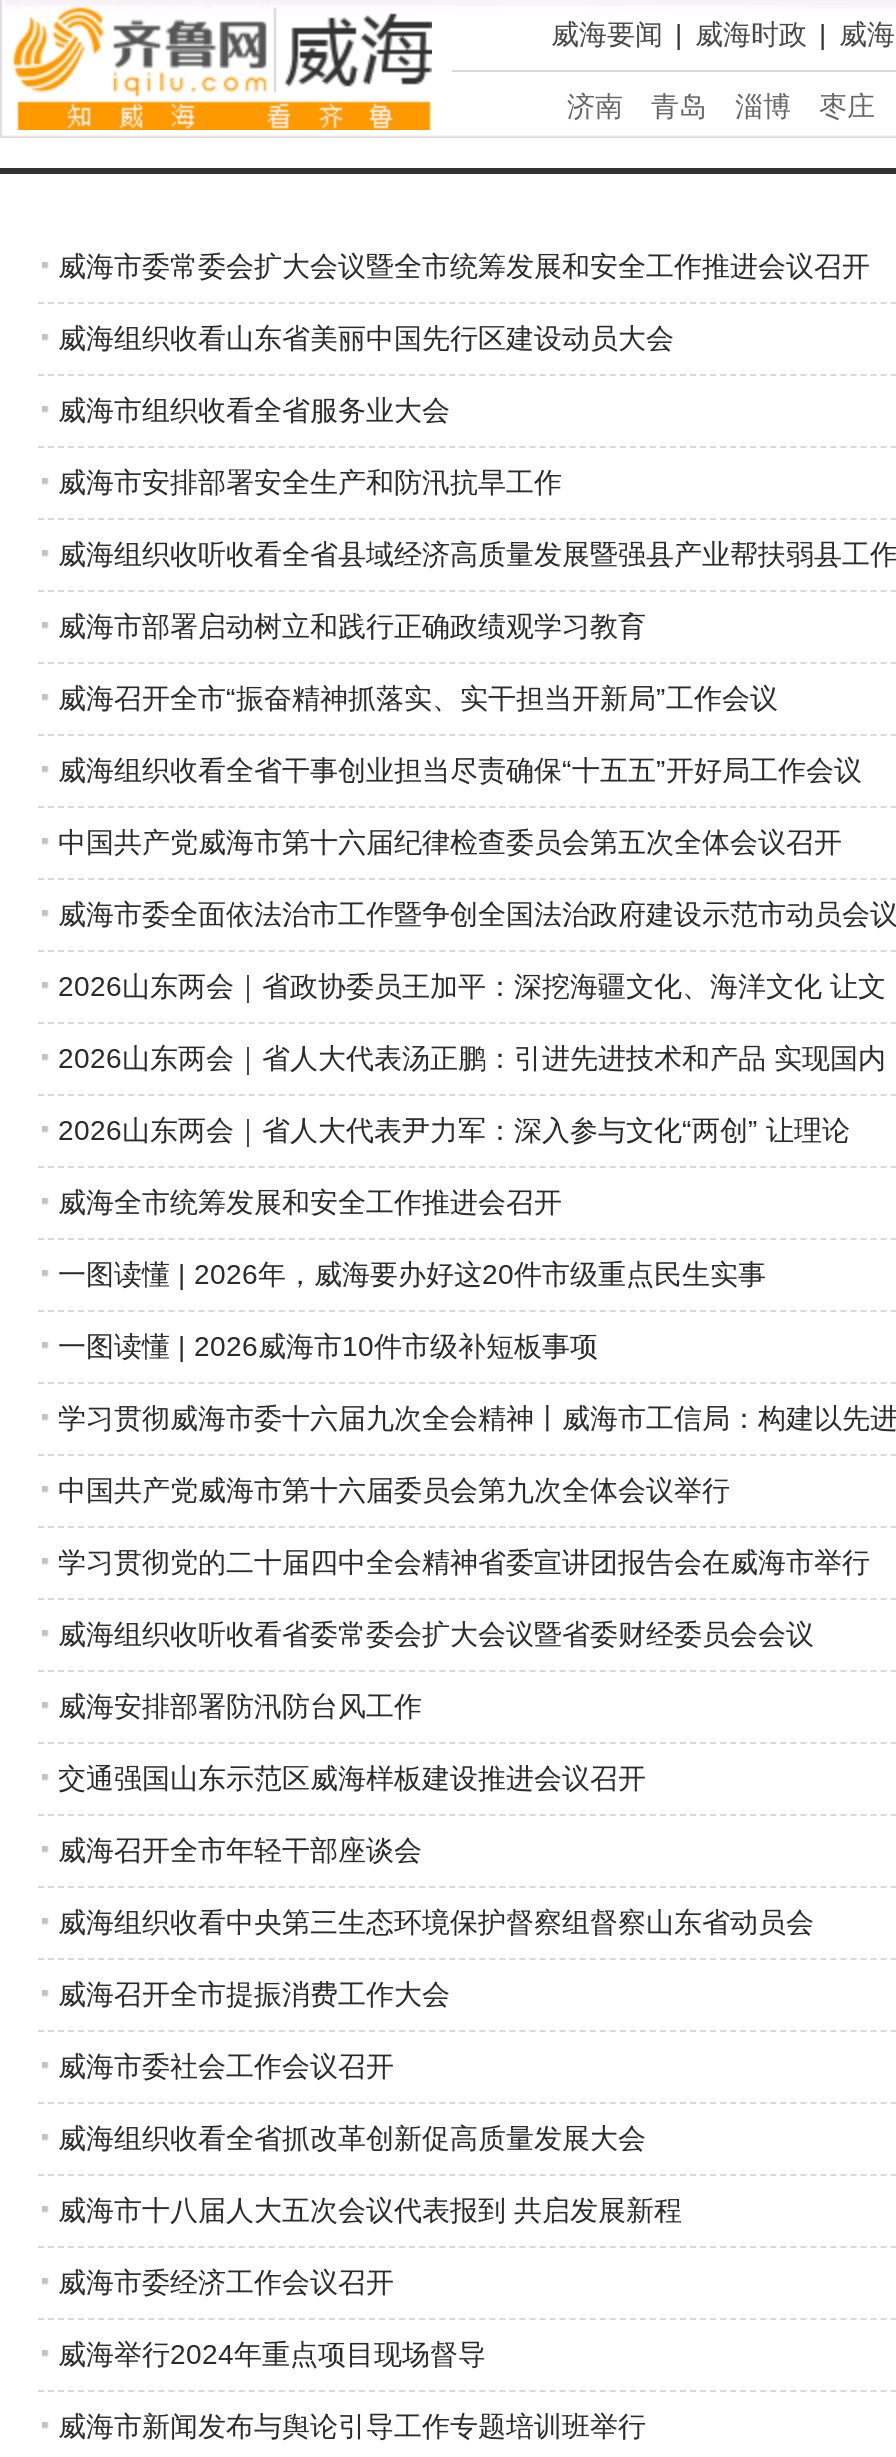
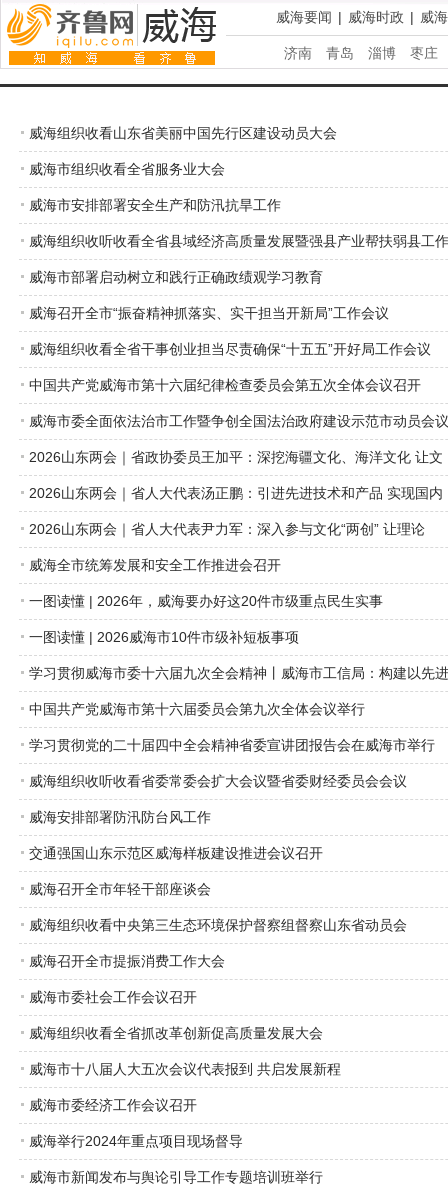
- 威海市委常委会扩大会议暨全市统筹发展和安全工作推进会议召开
